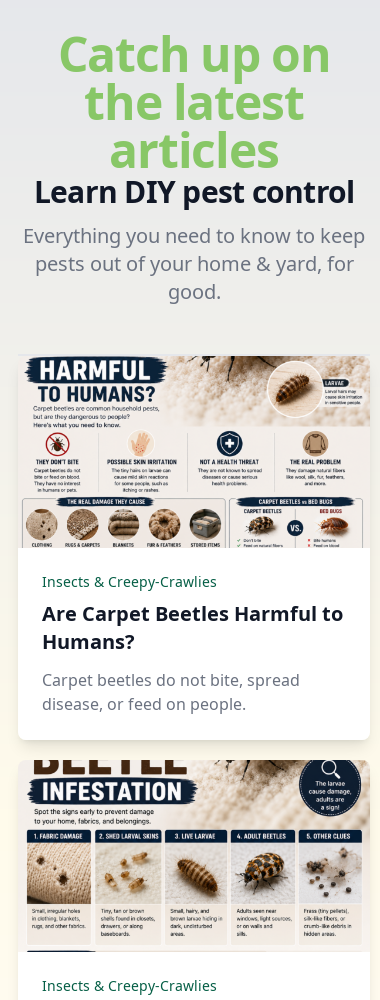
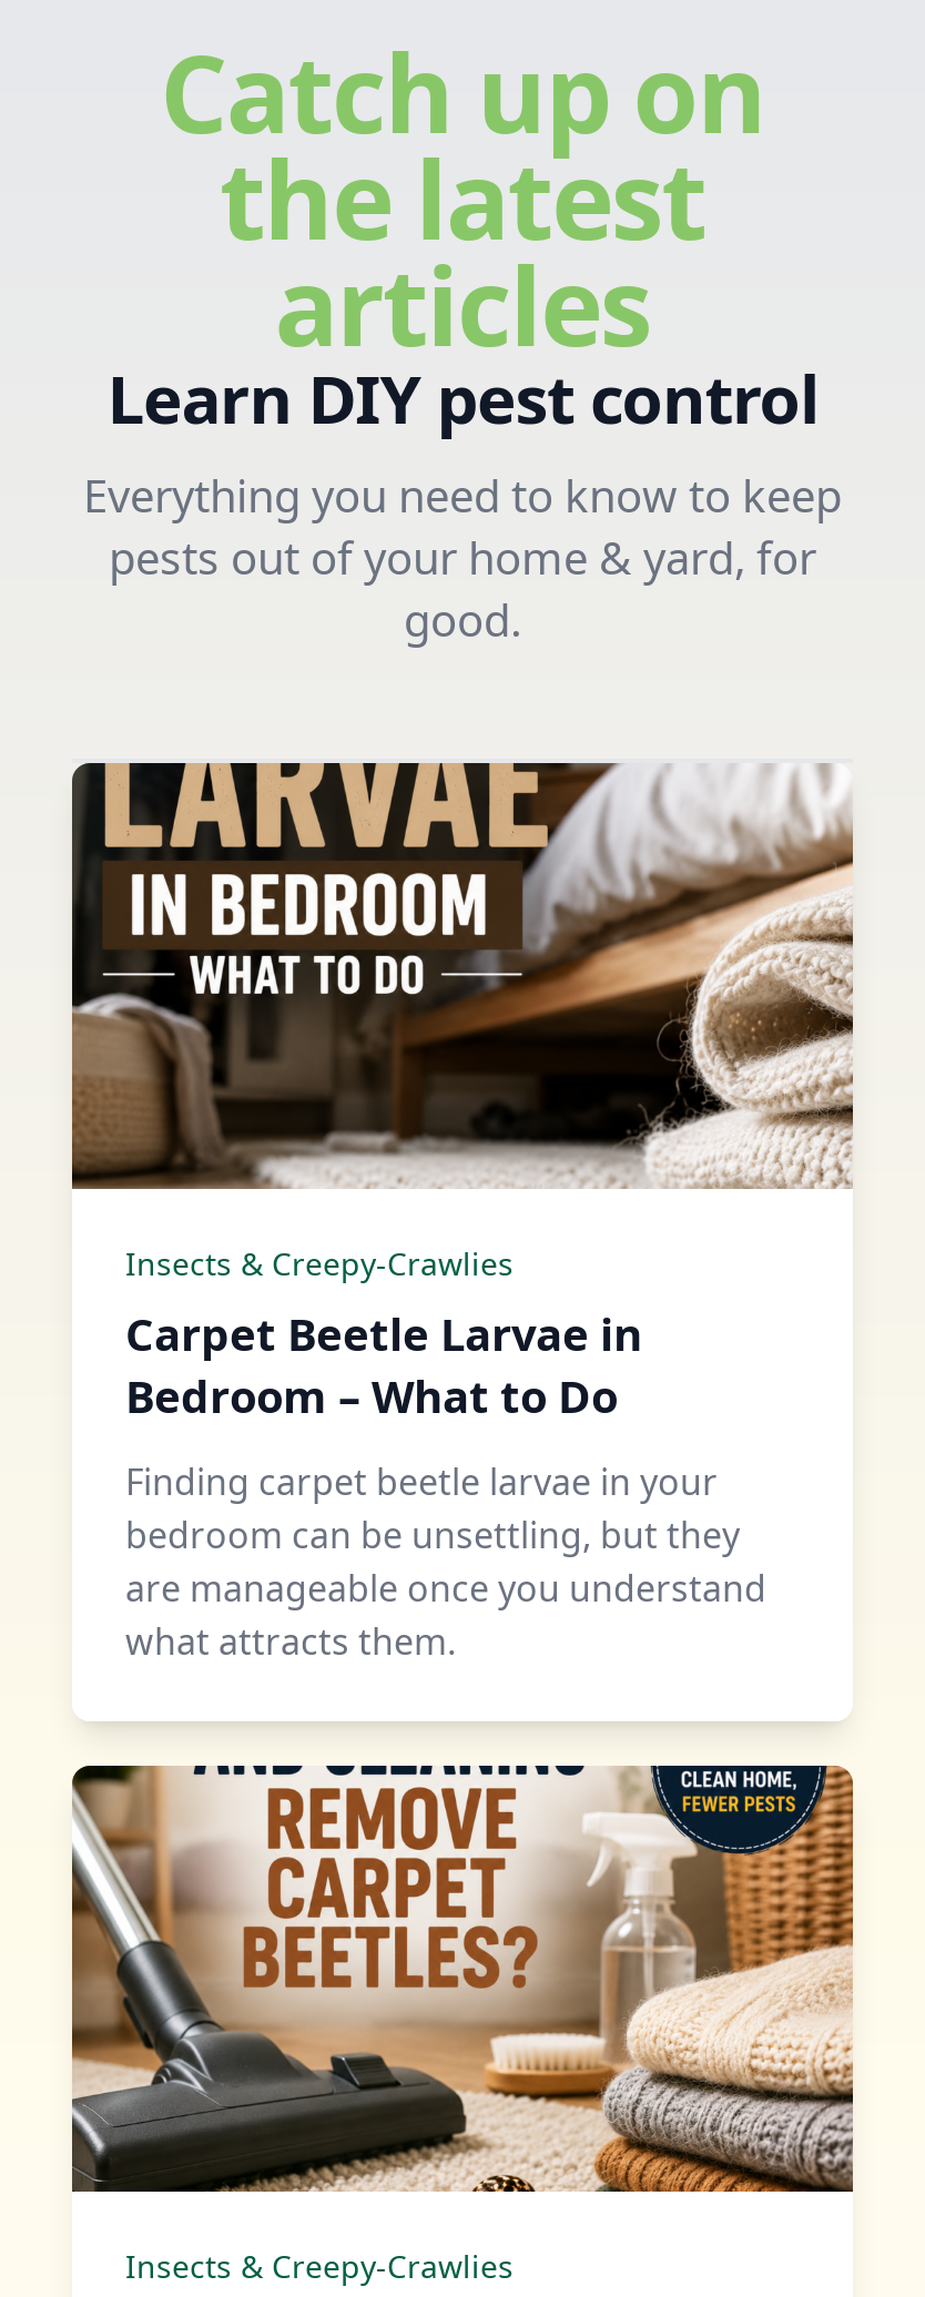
- [image]
+ [image]

- Are Carpet Beetles Harmful to
- Humans?
+ Carpet Beetle Larvae in
+ Bedroom – What to Do

- Carpet beetles do not bite, spread
- disease, or feed on people.
+ Finding carpet beetle larvae in your
+ bedroom can be unsettling, but they
+ are manageable once you understand
+ what attracts them.

- [image]
+ [image]
